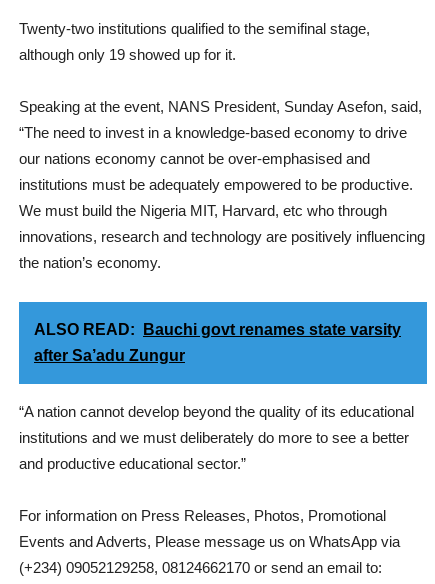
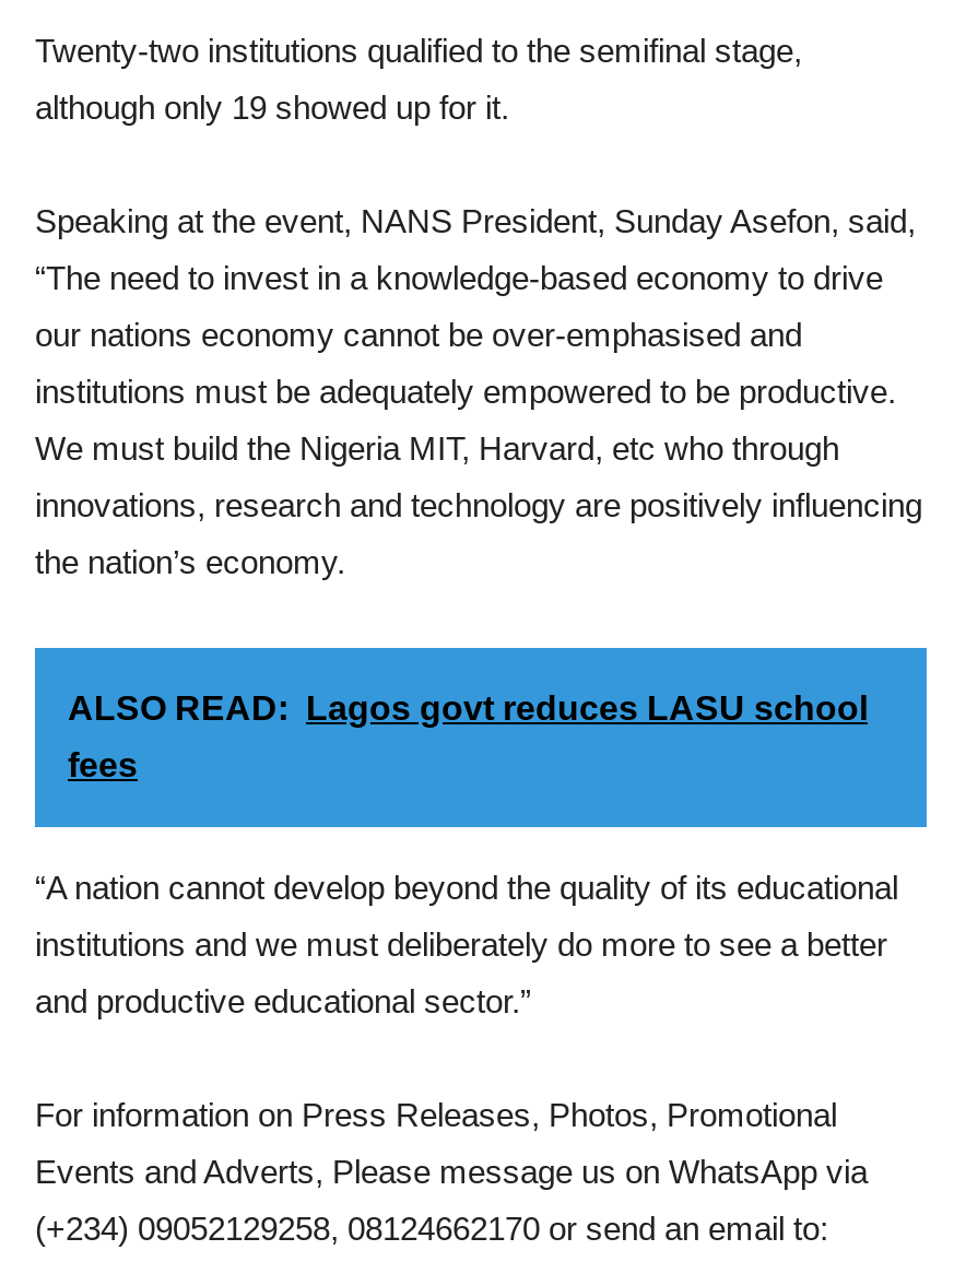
- ALSO READ: Bauchi govt renames state varsity
+ ALSO READ: Lagos govt reduces LASU school

- after Sa’adu Zungur
+ fees
